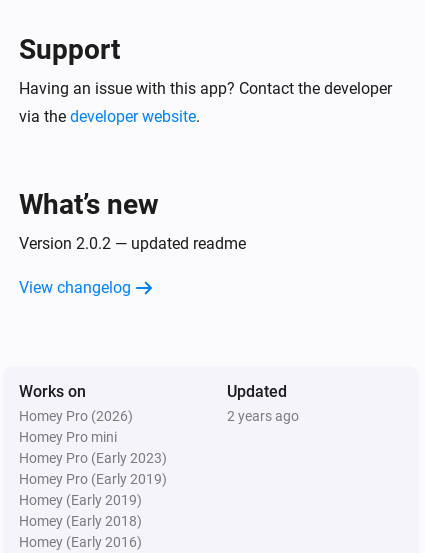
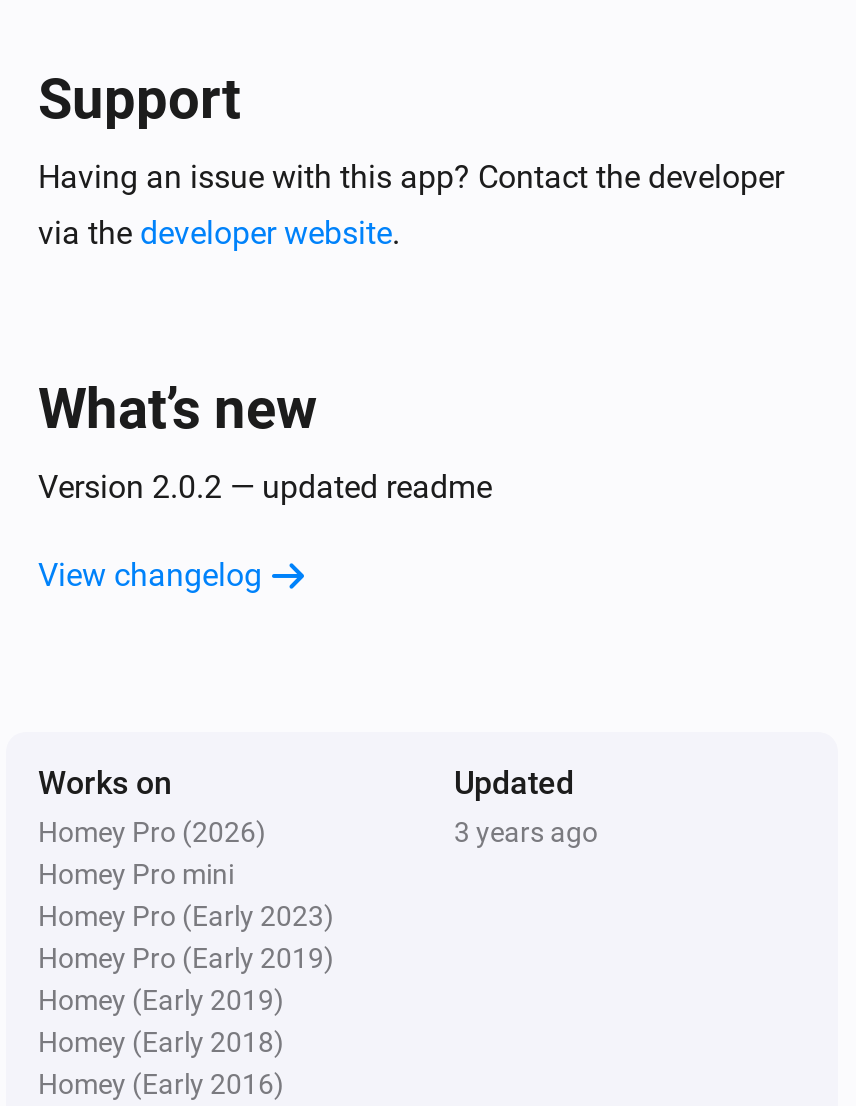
- 2 years ago
+ 3 years ago
